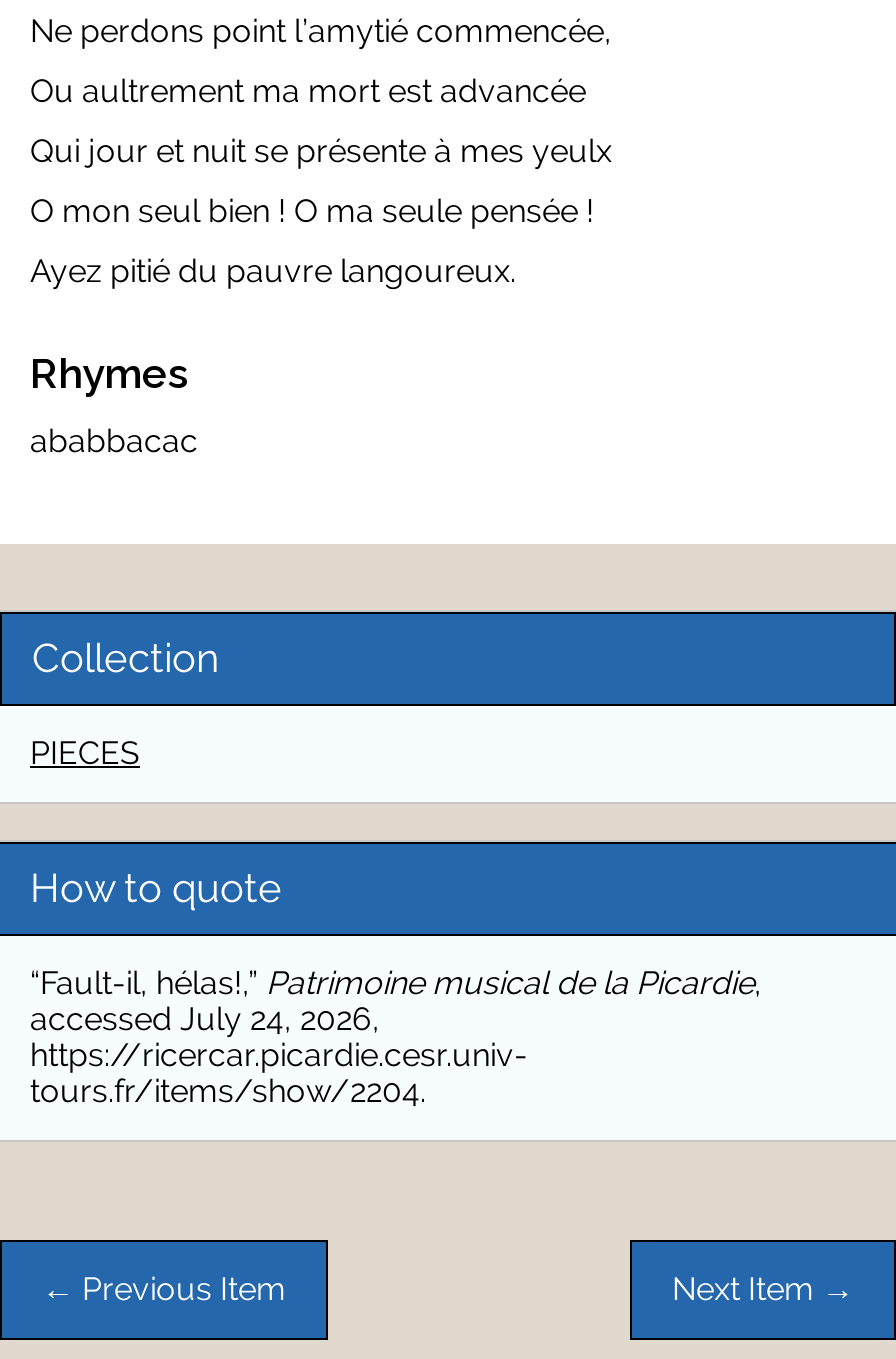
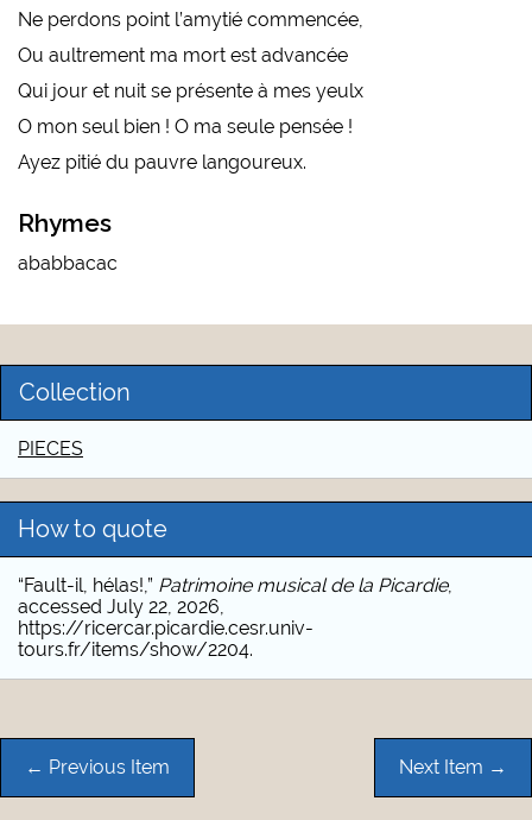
- accessed July 24, 2026,
+ accessed July 22, 2026,
